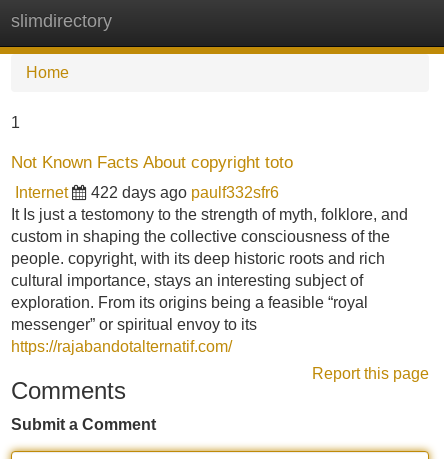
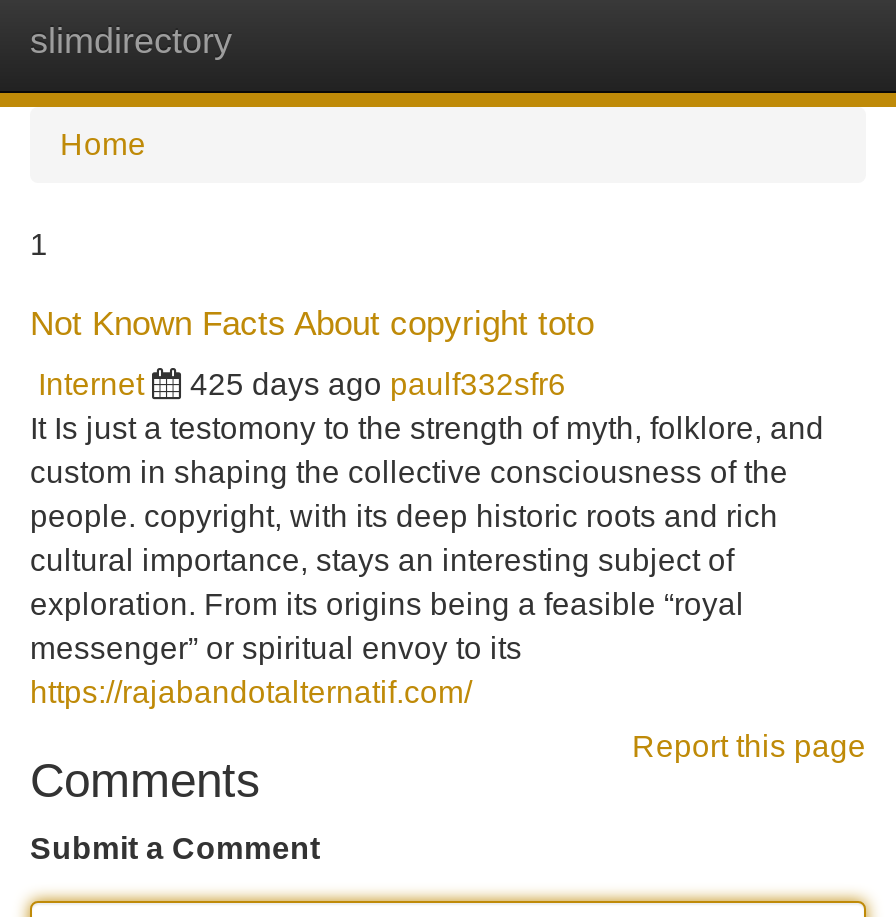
- 422 days ago paulf332sfr6
+ 425 days ago paulf332sfr6
